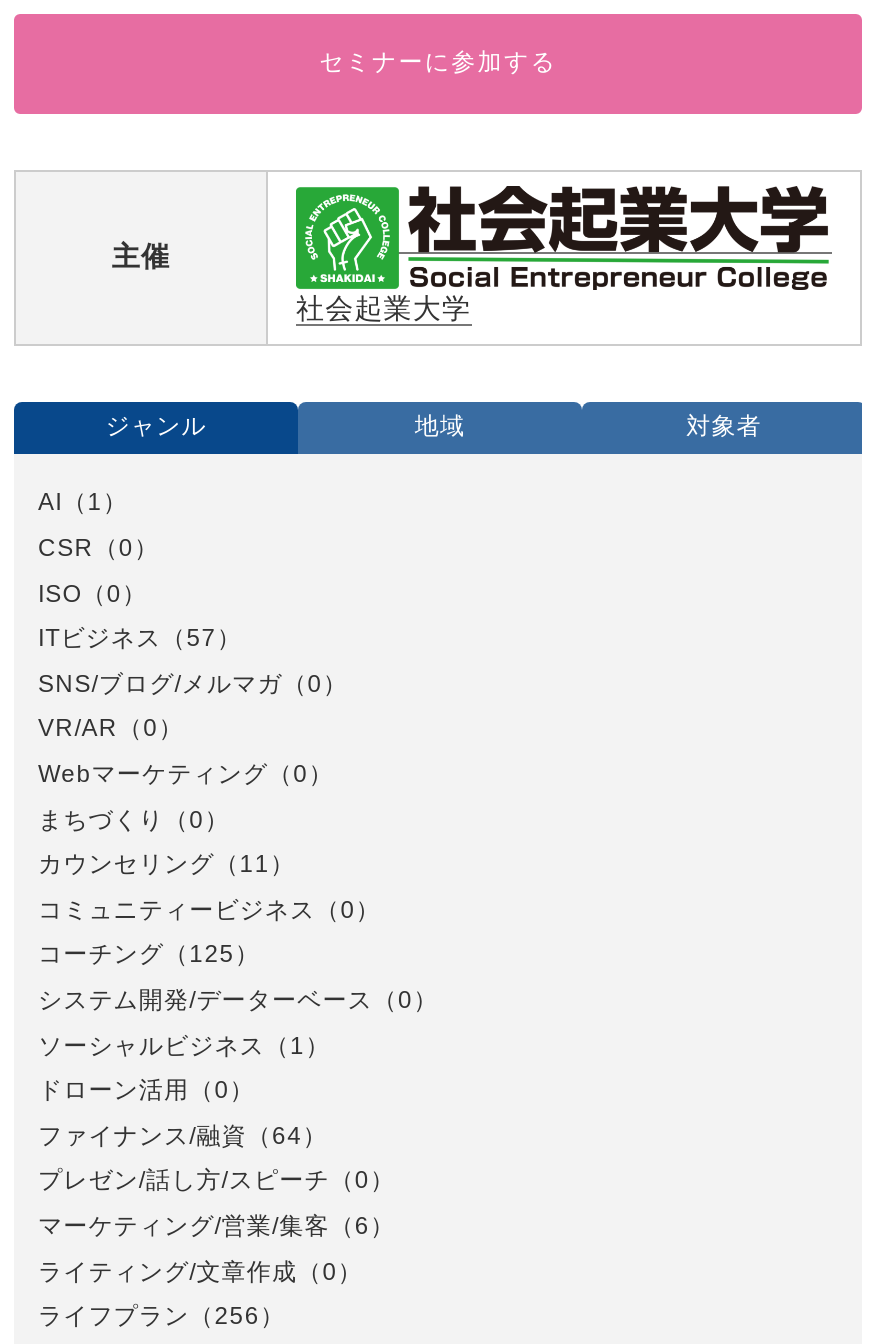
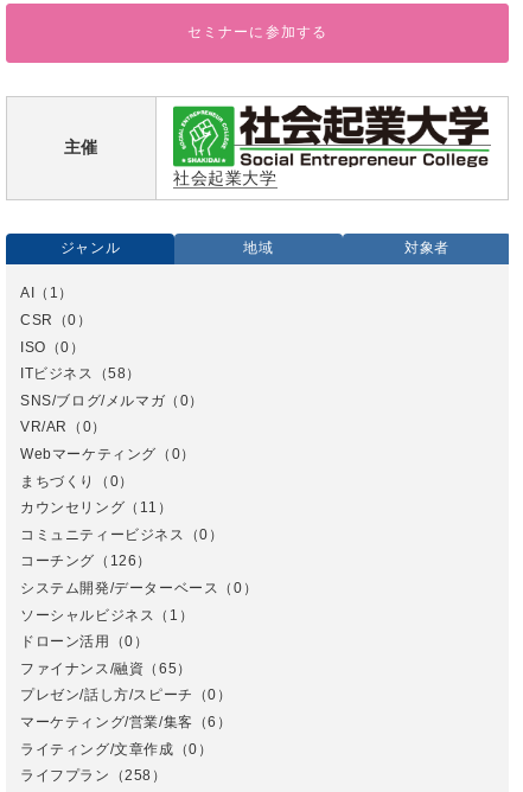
- ITビジネス（57）
+ ITビジネス（58）

- コーチング（125）
+ コーチング（126）

- ファイナンス/融資（64）
+ ファイナンス/融資（65）

- ライフプラン（256）
+ ライフプラン（258）
